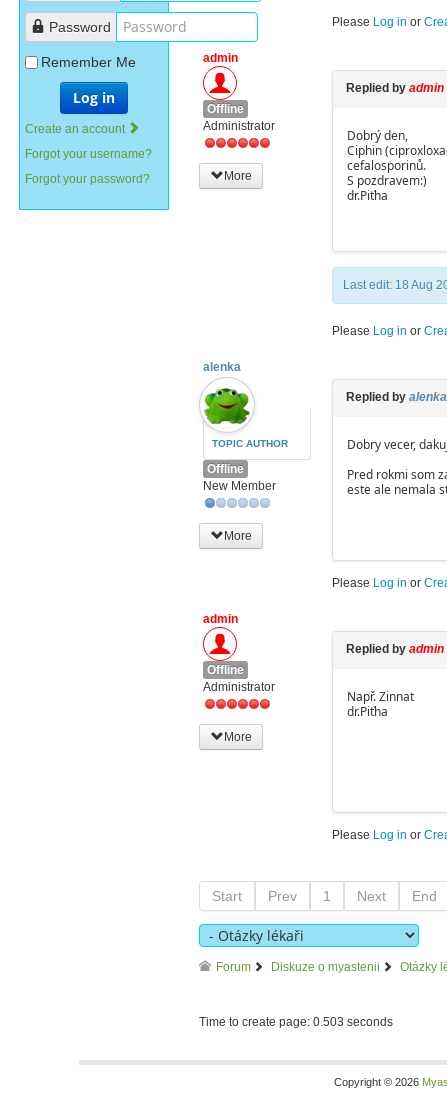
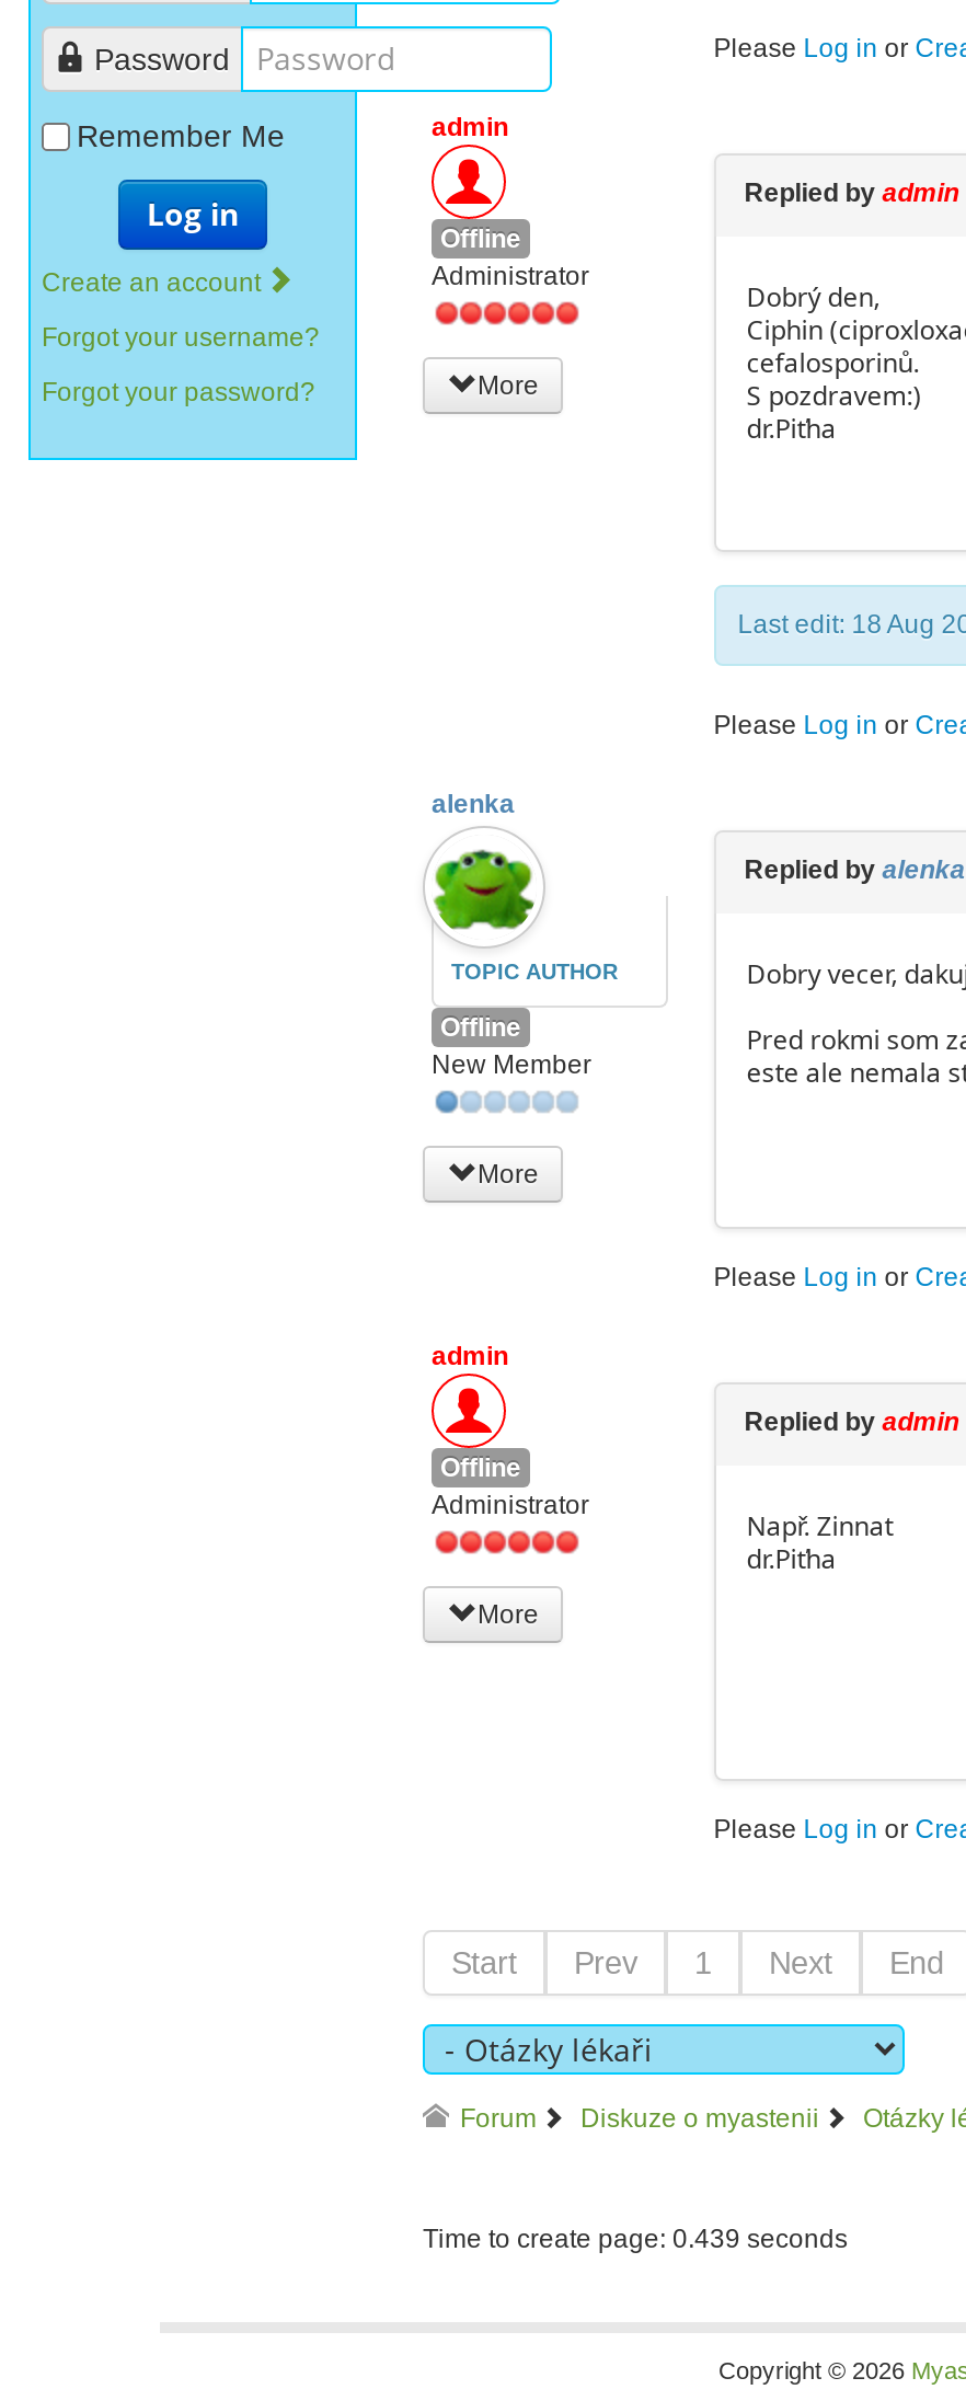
- Time to create page: 0.503 seconds
+ Time to create page: 0.439 seconds
